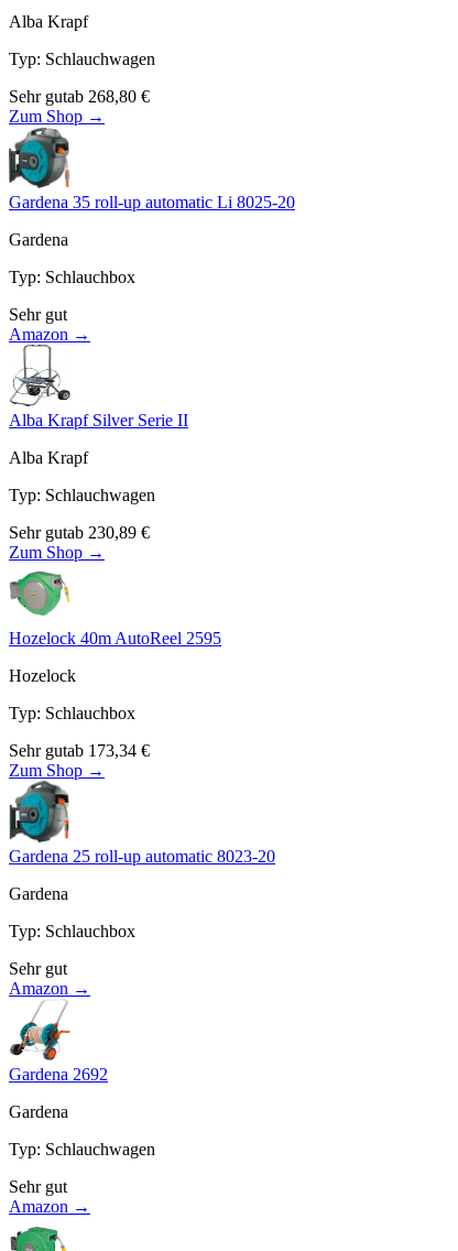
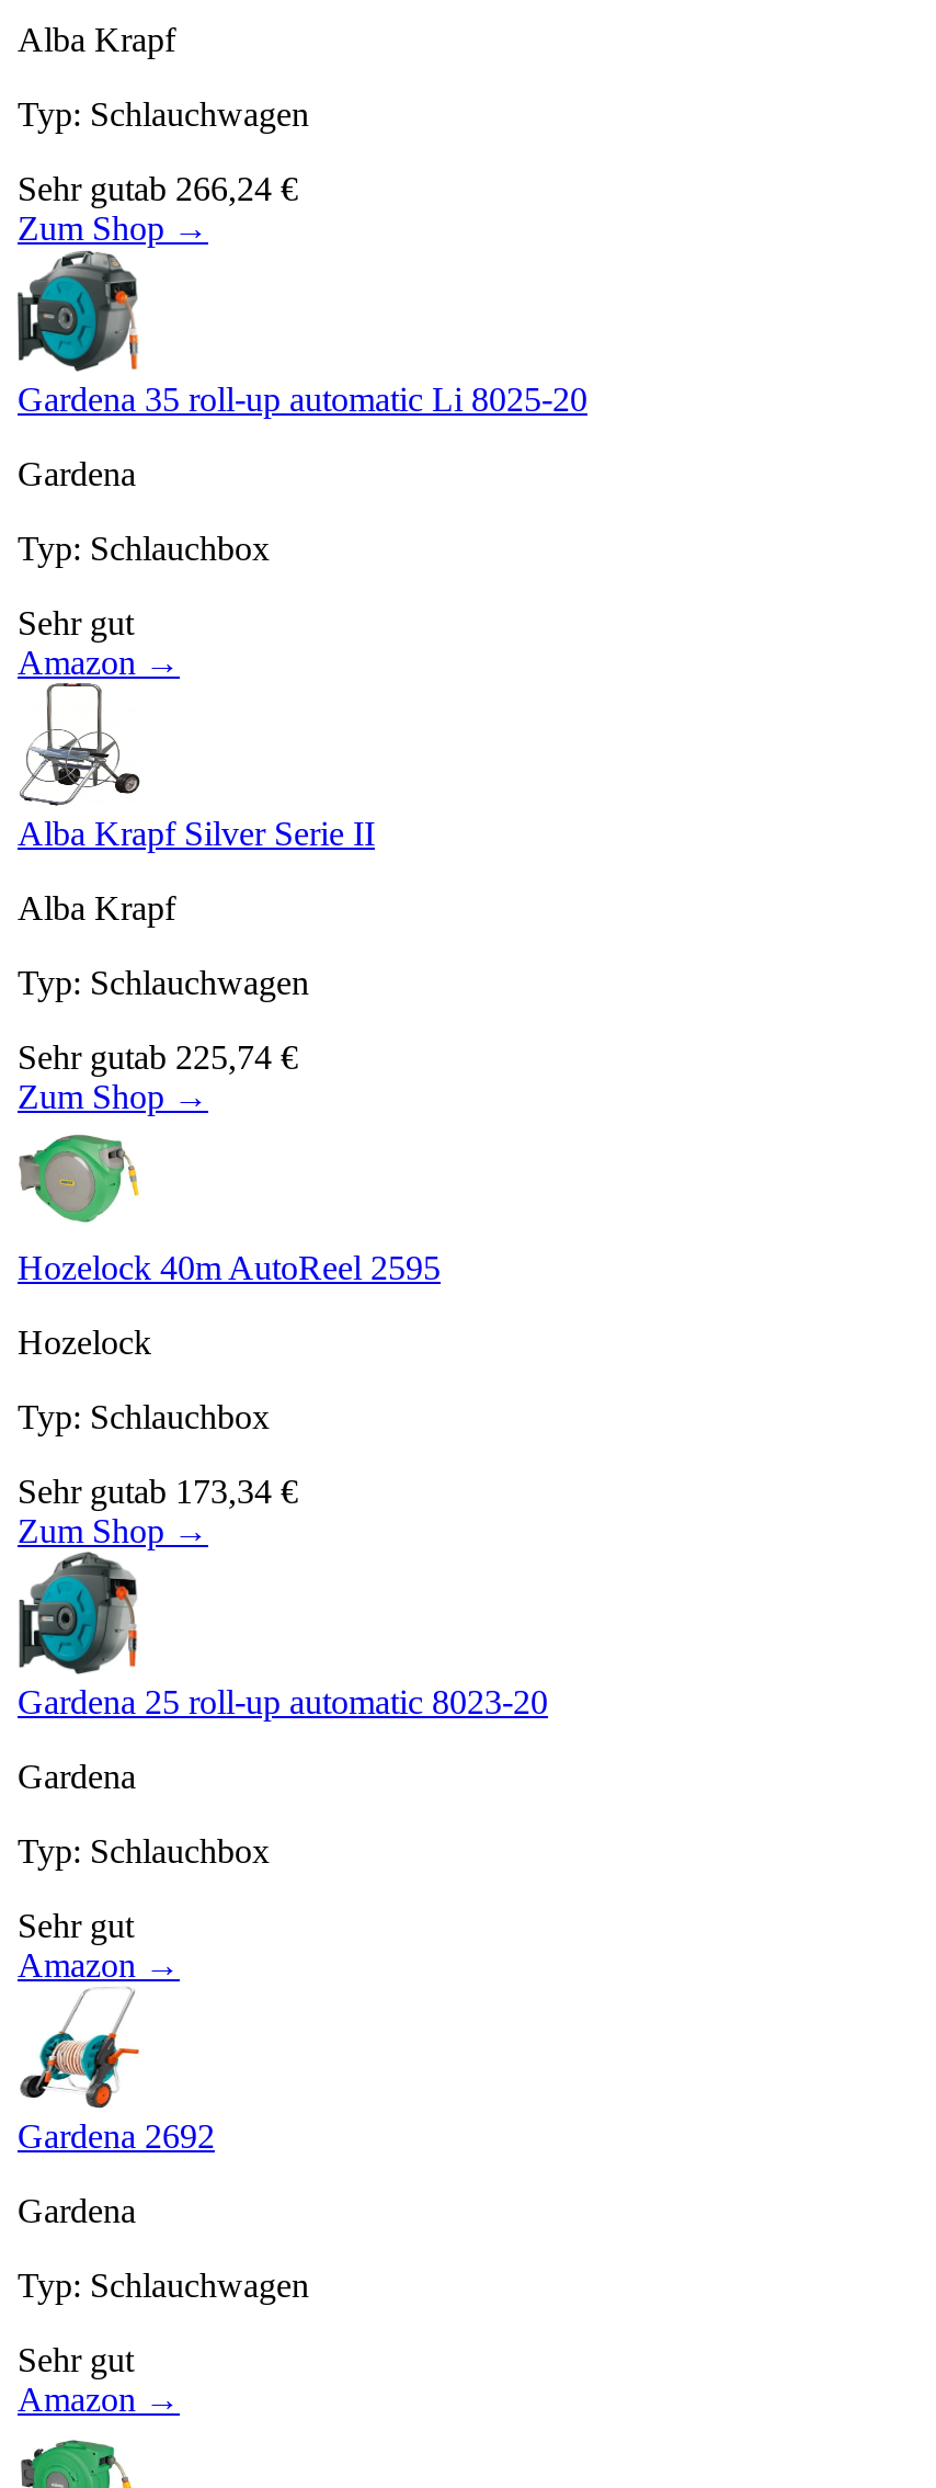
- Sehr gutab 268,80 €
+ Sehr gutab 266,24 €

- Sehr gutab 230,89 €
+ Sehr gutab 225,74 €
